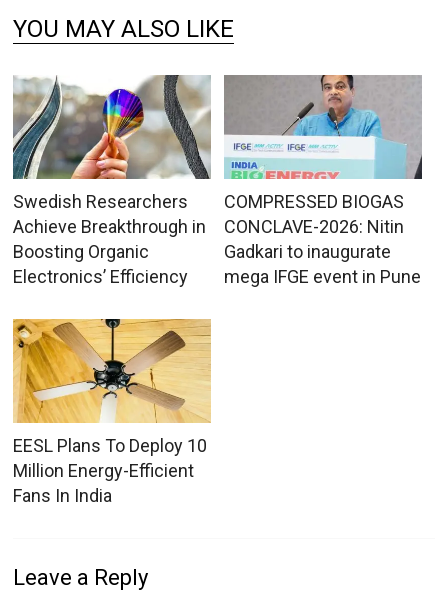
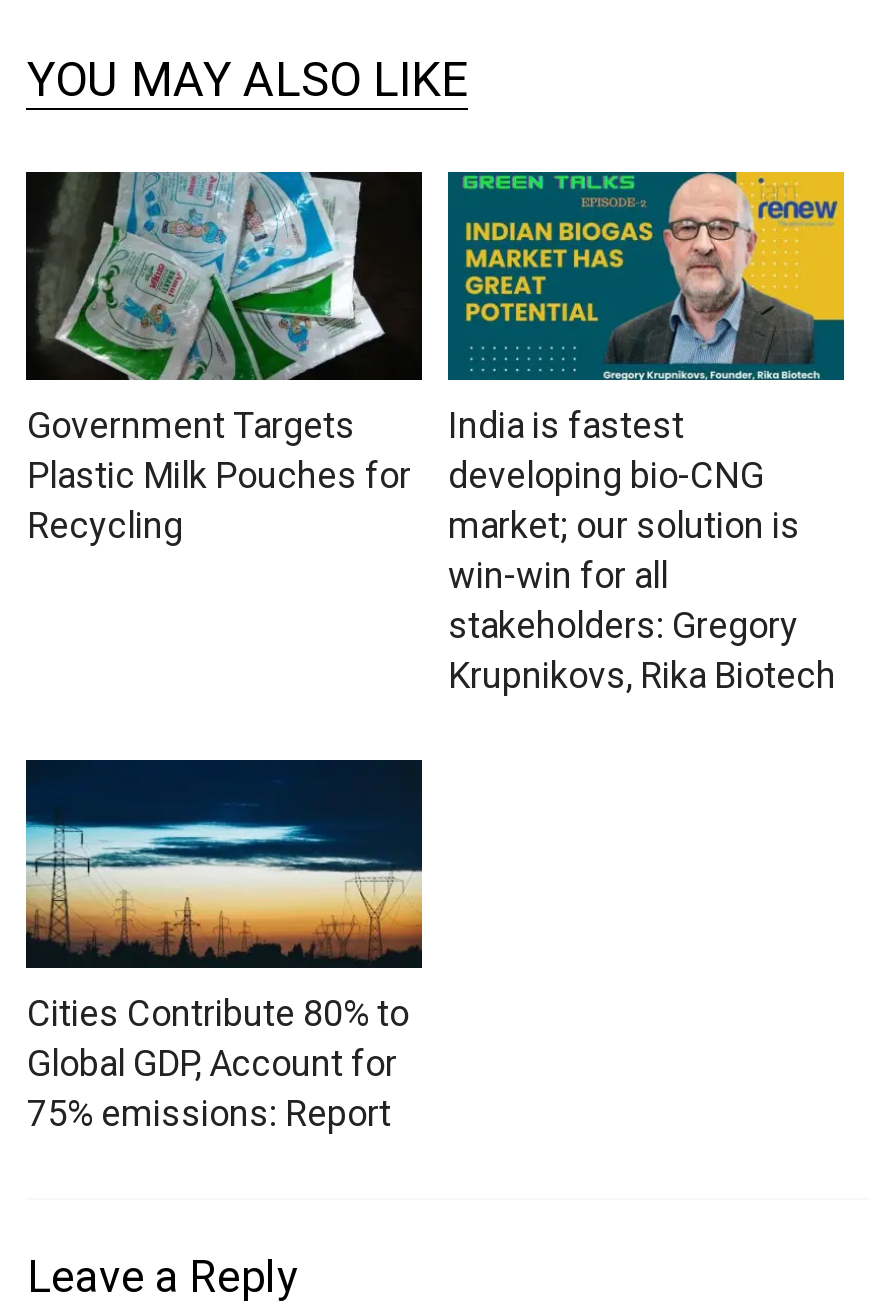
- [image]
- Swedish Researchers
- Achieve Breakthrough in
- Boosting Organic
- Electronics’ Efficiency
+ [image]
+ Government Targets
+ Plastic Milk Pouches for
+ Recycling

- [image]
- COMPRESSED BIOGAS
- CONCLAVE-2026: Nitin
- Gadkari to inaugurate
- mega IFGE event in Pune
+ [image]
+ India is fastest
+ developing bio-CNG
+ market; our solution is
+ win-win for all
+ stakeholders: Gregory
+ Krupnikovs, Rika Biotech

- [image]
+ [image]

- EESL Plans To Deploy 10
- Million Energy-Efficient
- Fans In India
+ Cities Contribute 80% to
+ Global GDP, Account for
+ 75% emissions: Report
